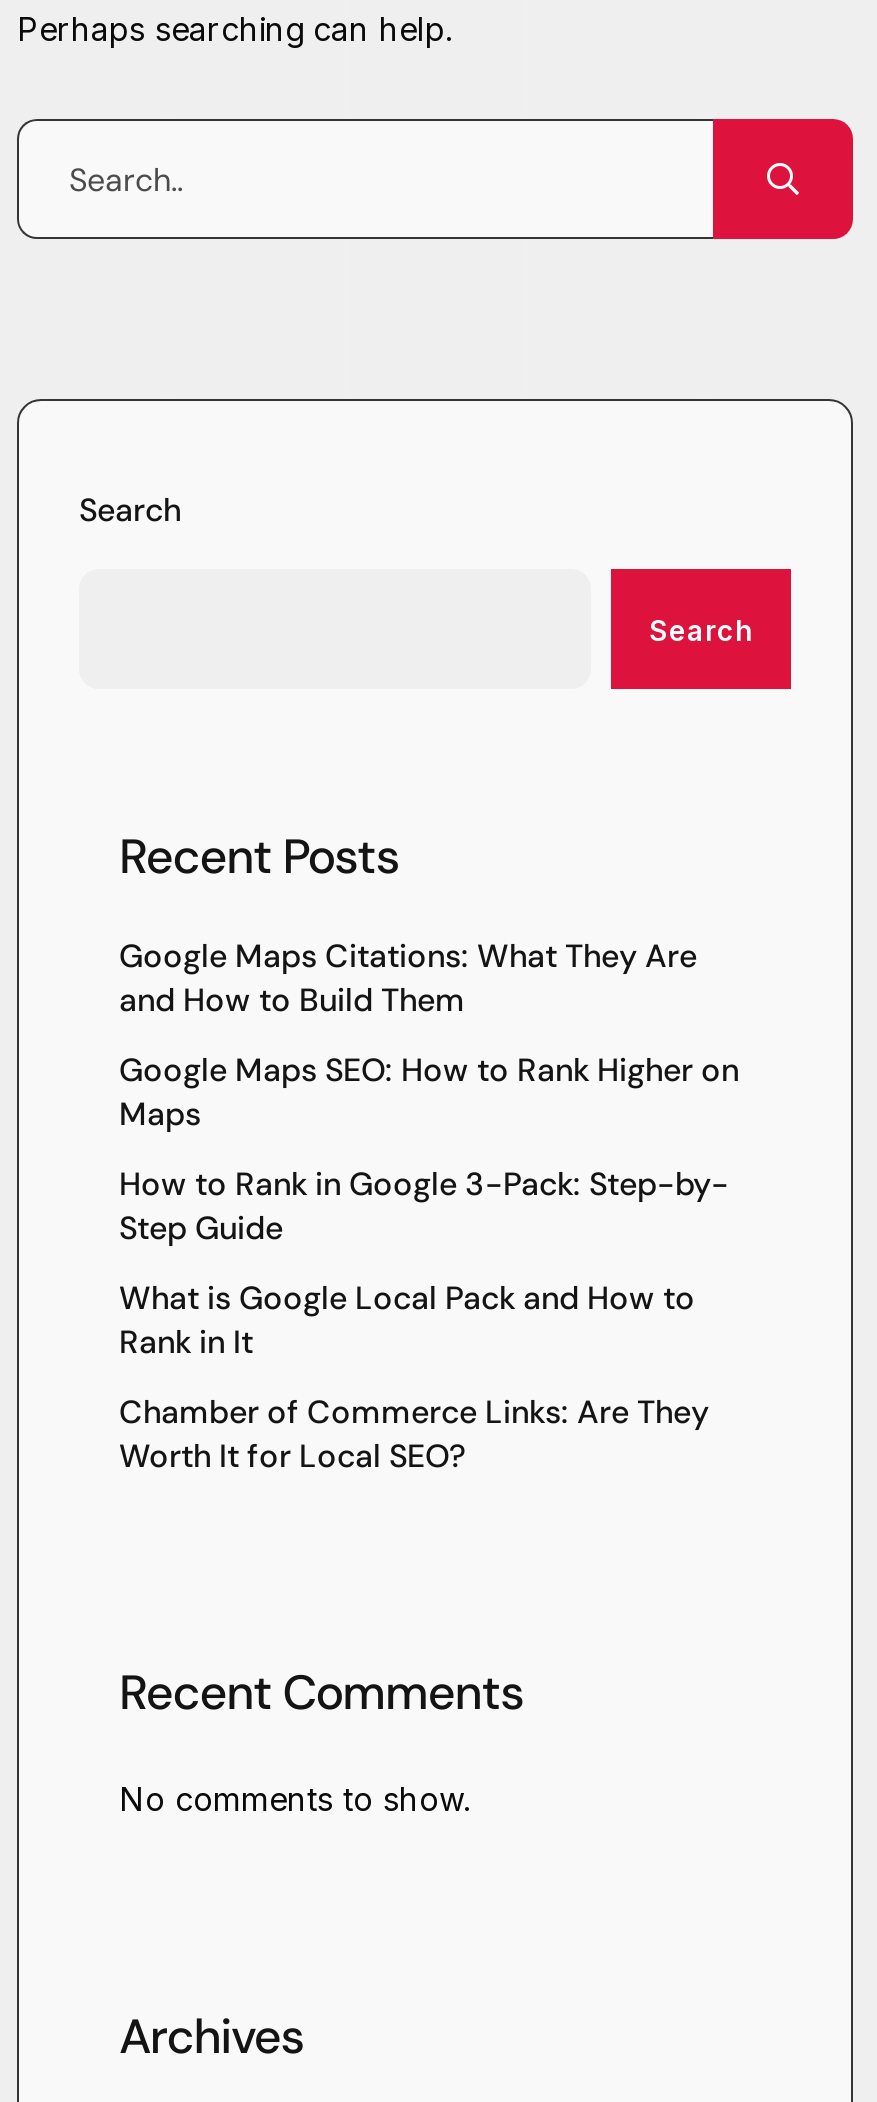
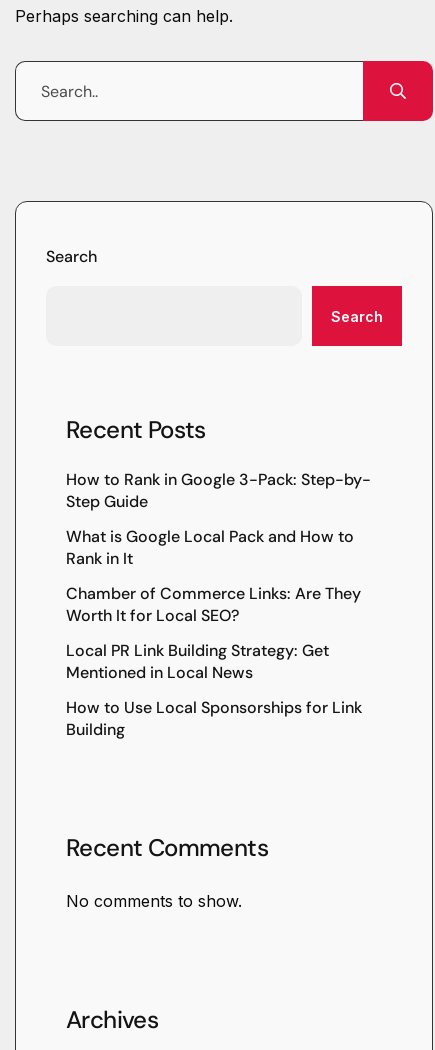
- Google Maps Citations: What They Are
- and How to Build Them
- Google Maps SEO: How to Rank Higher on
- Maps

moved up: How to Rank in Google 3-Pack: Step-by- | Step Guide | What is Google Local Pack and How to | Rank in It | Chamber of Commerce Links: Are They | Worth It for Local SEO?

+ Local PR Link Building Strategy: Get
+ Mentioned in Local News
+ How to Use Local Sponsorships for Link
+ Building
